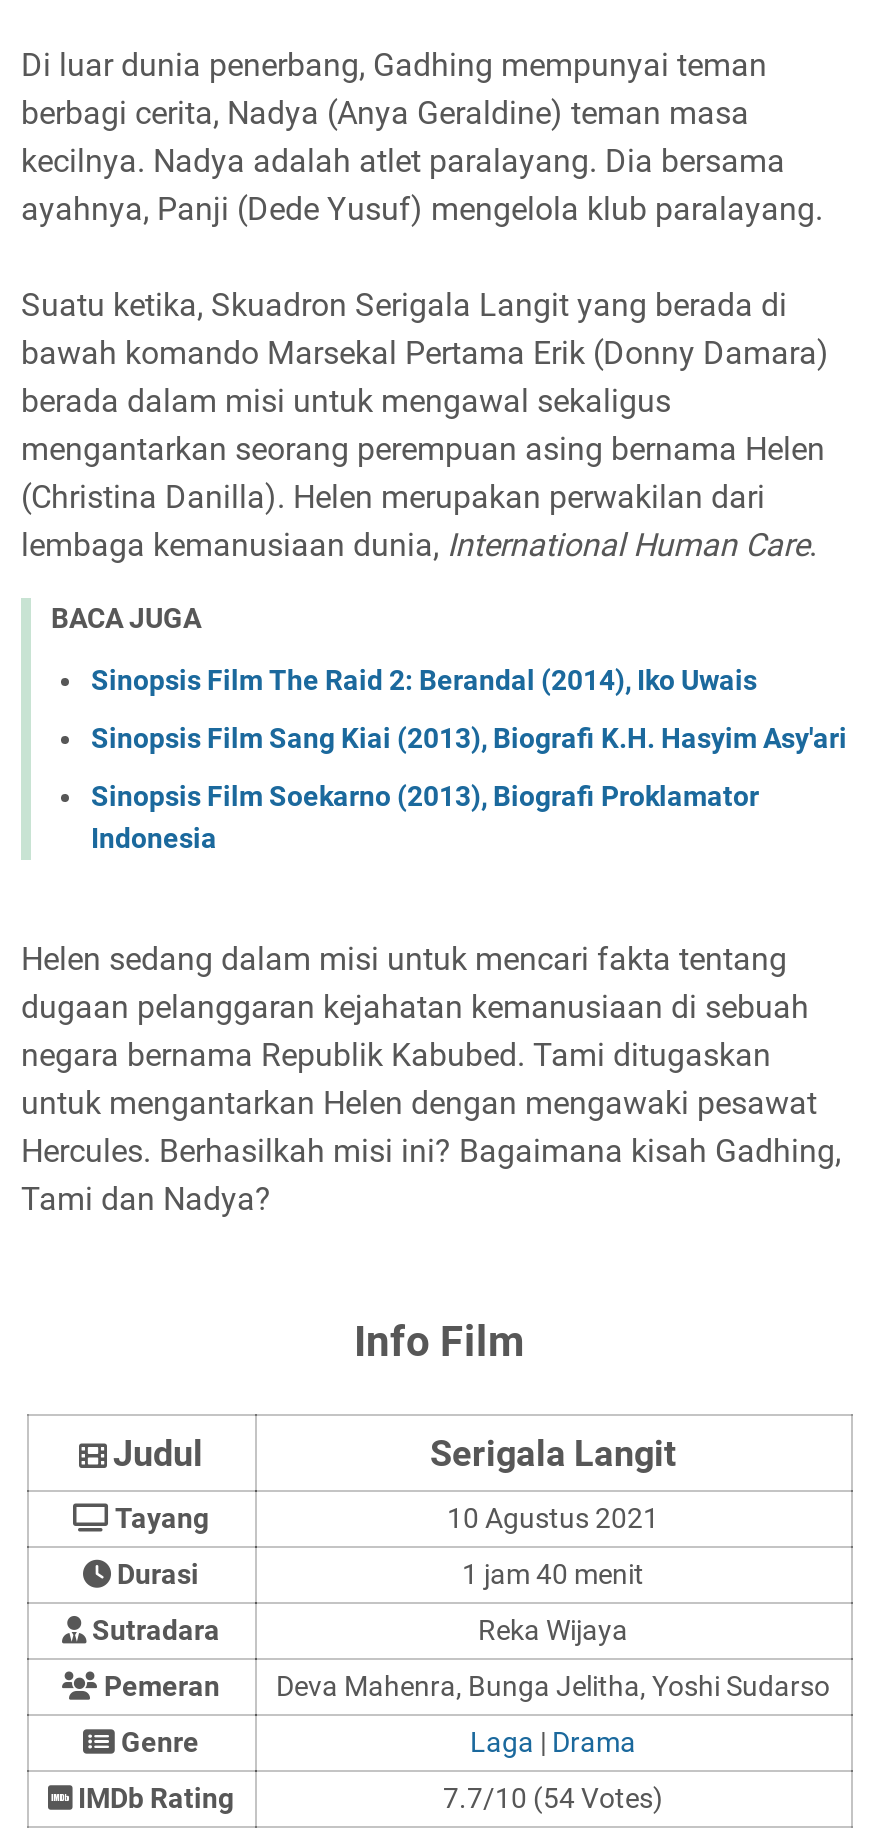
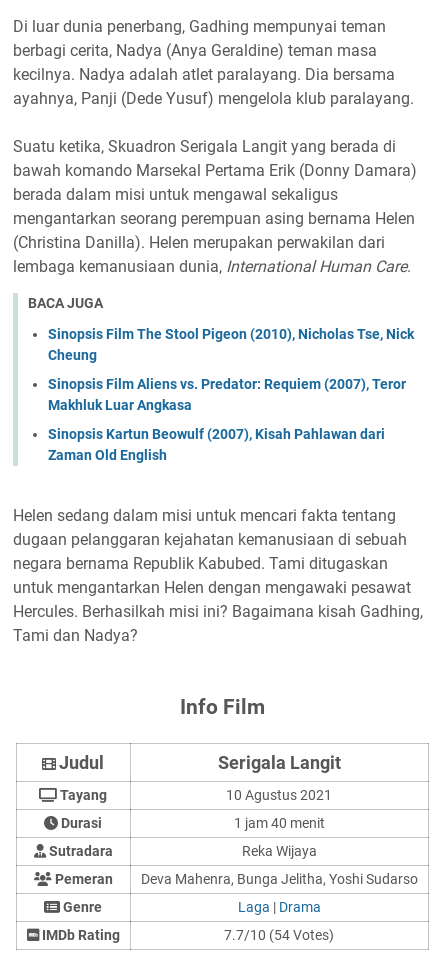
- Sinopsis Film The Raid 2: Berandal (2014), Iko Uwais
+ Sinopsis Film The Stool Pigeon (2010), Nicholas Tse, Nick
+ Cheung

- Sinopsis Film Sang Kiai (2013), Biografi K.H. Hasyim Asy'ari
+ Sinopsis Film Aliens vs. Predator: Requiem (2007), Teror
+ Makhluk Luar Angkasa

- Sinopsis Film Soekarno (2013), Biografi Proklamator
- Indonesia
+ Sinopsis Kartun Beowulf (2007), Kisah Pahlawan dari
+ Zaman Old English
